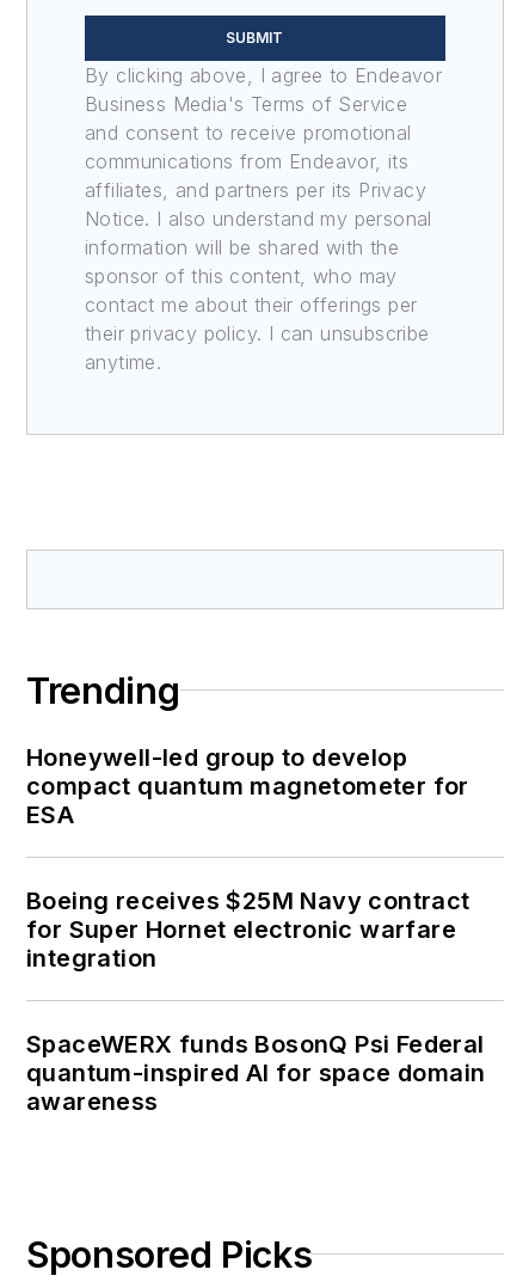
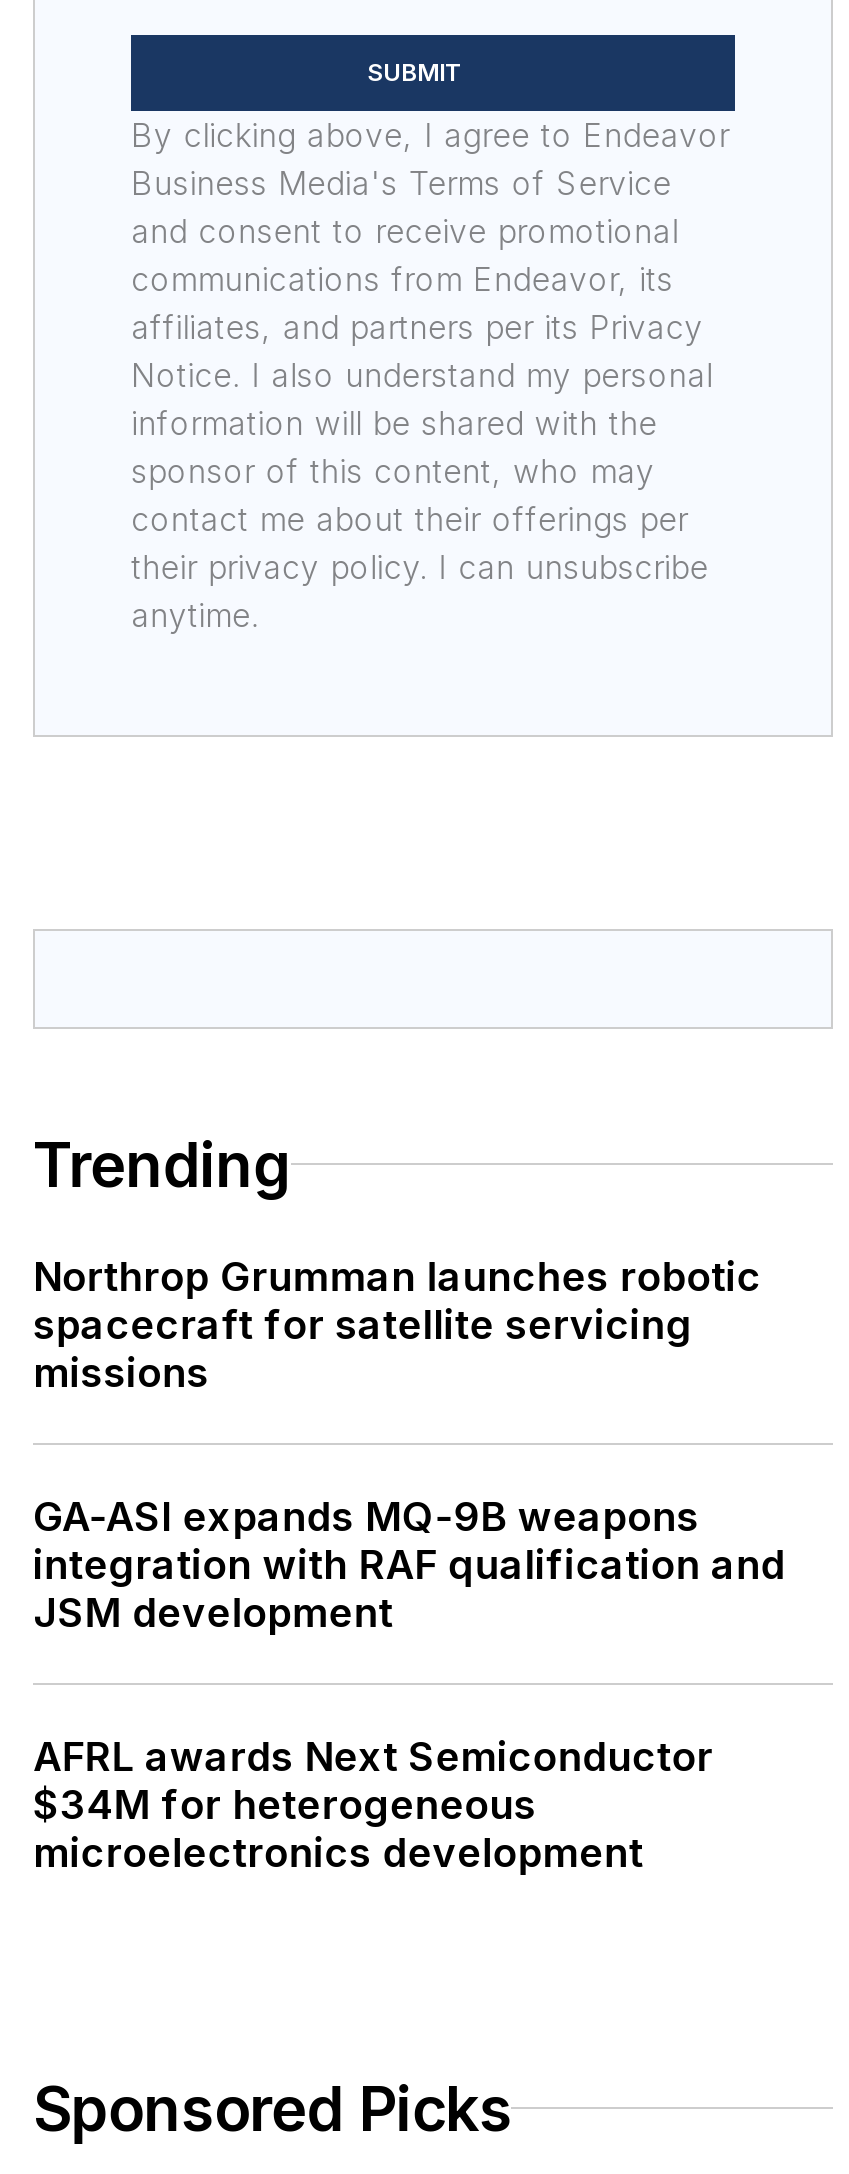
- Honeywell-led group to develop
- compact quantum magnetometer for
- ESA
+ Northrop Grumman launches robotic
+ spacecraft for satellite servicing
+ missions

- Boeing receives $25M Navy contract
- for Super Hornet electronic warfare
- integration
+ GA-ASI expands MQ-9B weapons
+ integration with RAF qualification and
+ JSM development

- SpaceWERX funds BosonQ Psi Federal
- quantum-inspired AI for space domain
- awareness
+ AFRL awards Next Semiconductor
+ $34M for heterogeneous
+ microelectronics development
